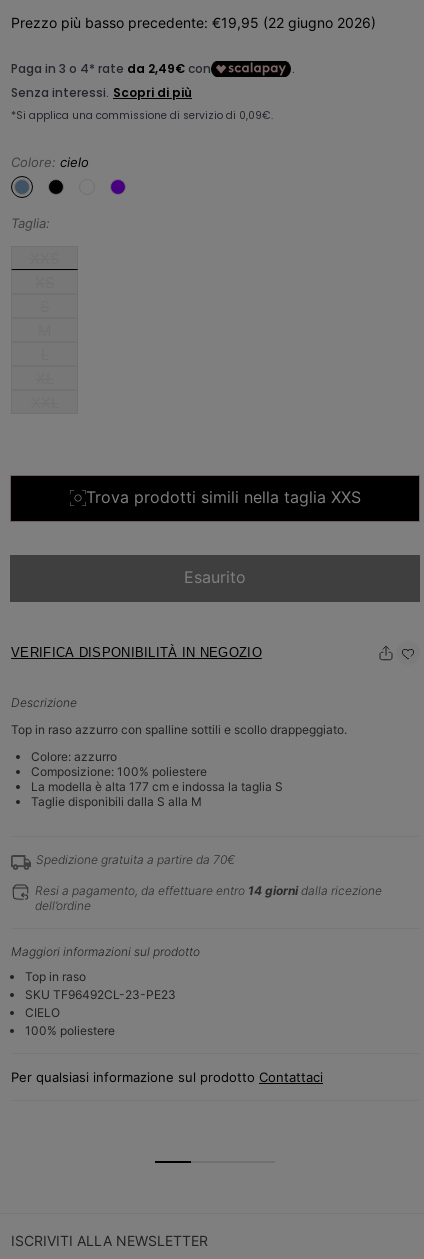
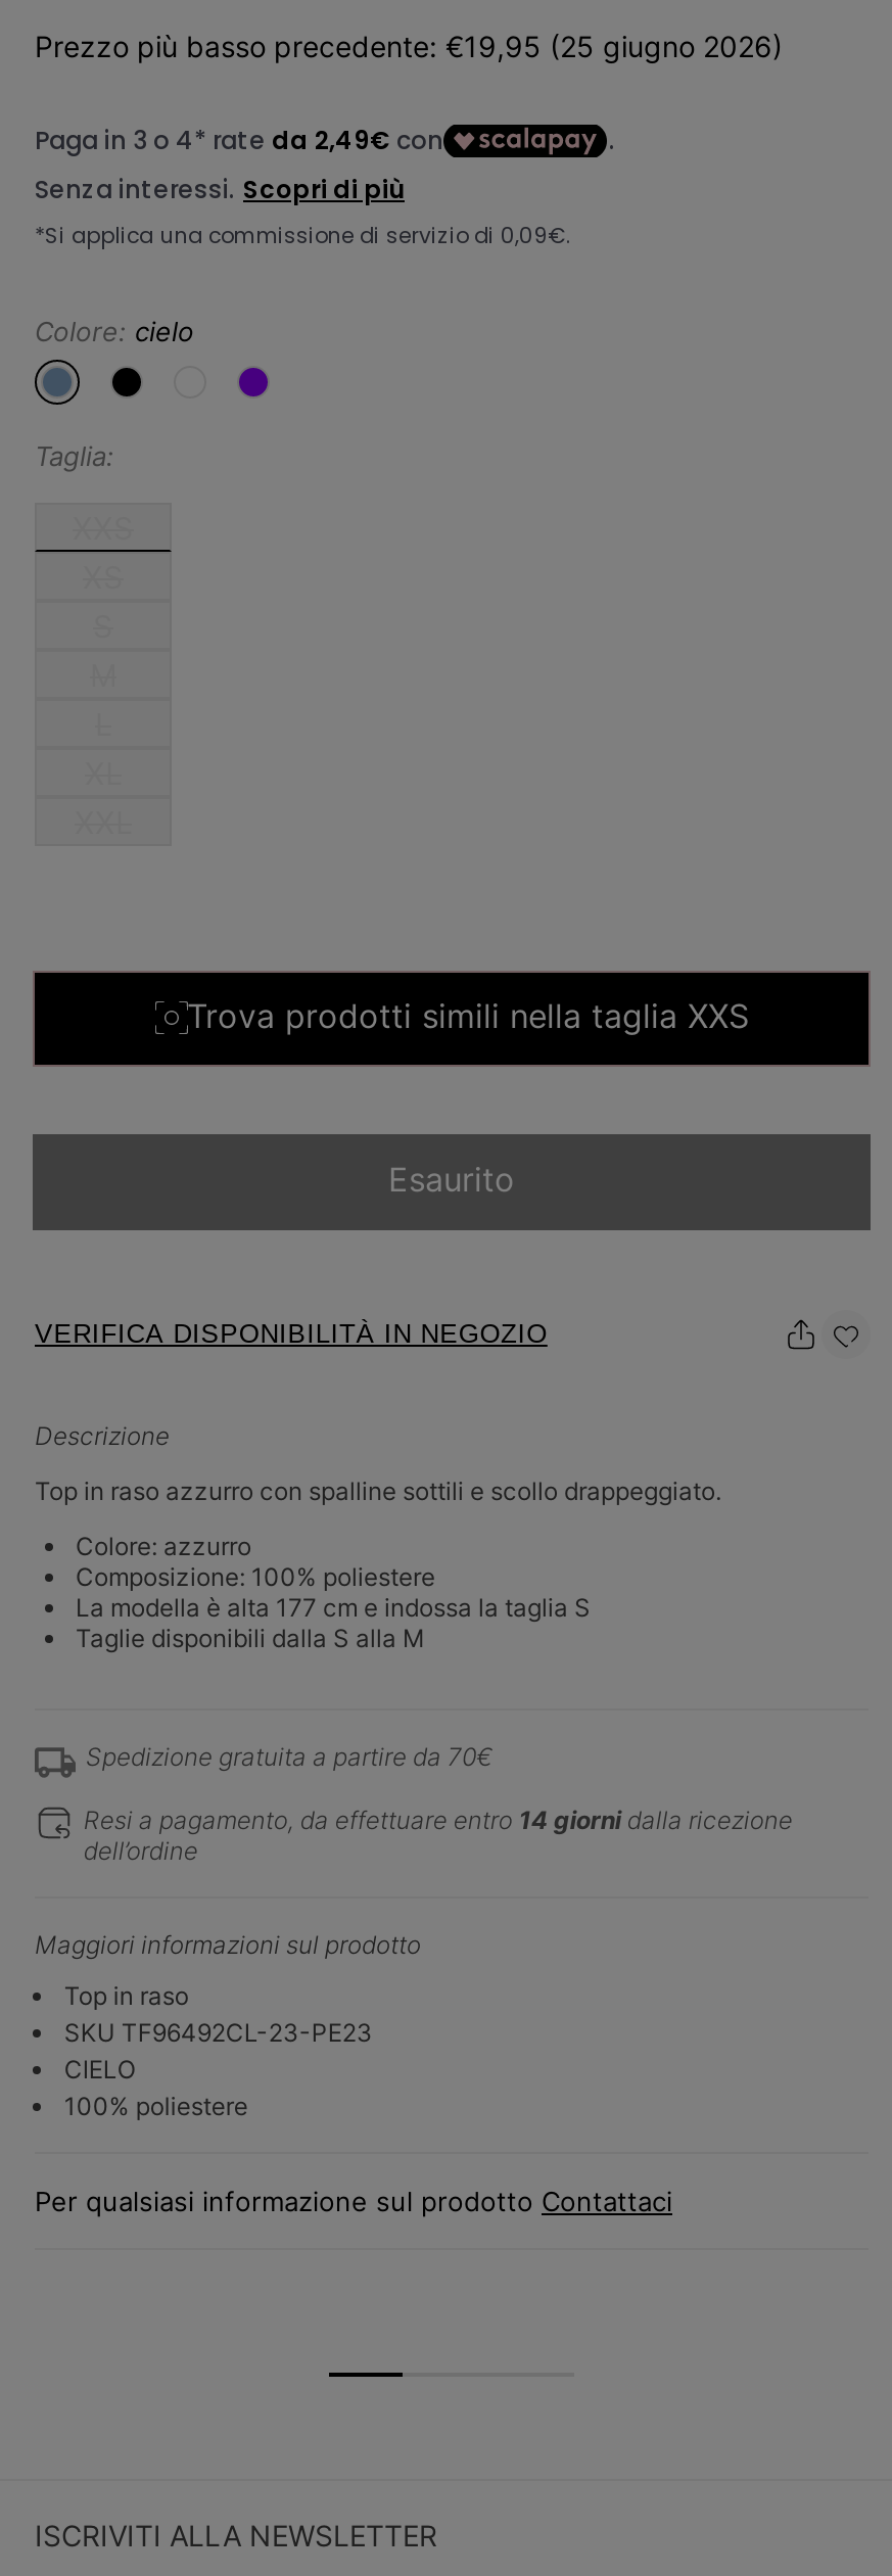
- Prezzo più basso precedente: €19,95 (22 giugno 2026)
+ Prezzo più basso precedente: €19,95 (25 giugno 2026)
